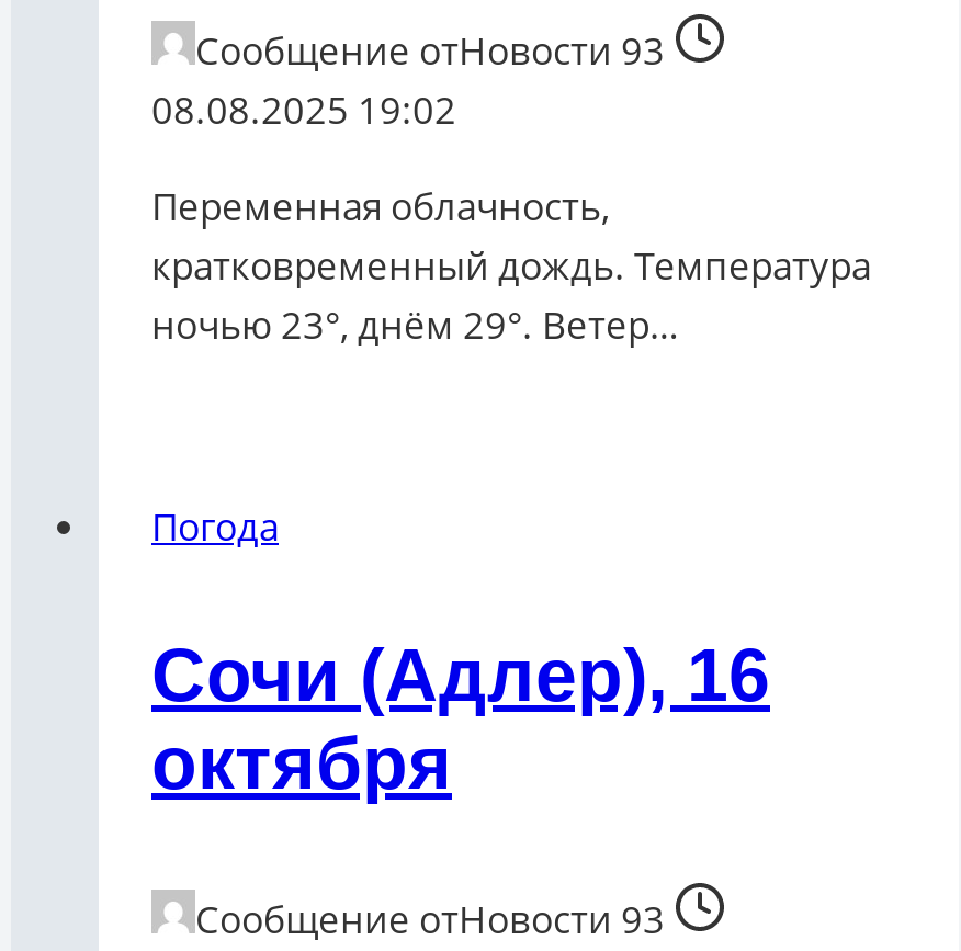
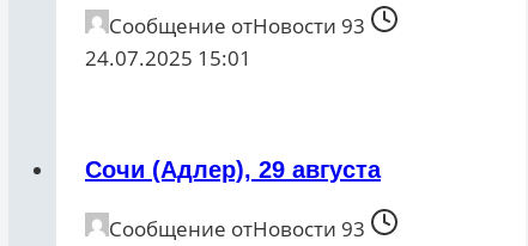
- 08.08.2025 19:02
- Переменная облачность,
- кратковременный дождь. Температура
- ночью 23°, днём 29°. Ветер…
+ 24.07.2025 15:01

- Погода
- Сочи (Адлер), 16
- октября
+ Сочи (Адлер), 29 августа
